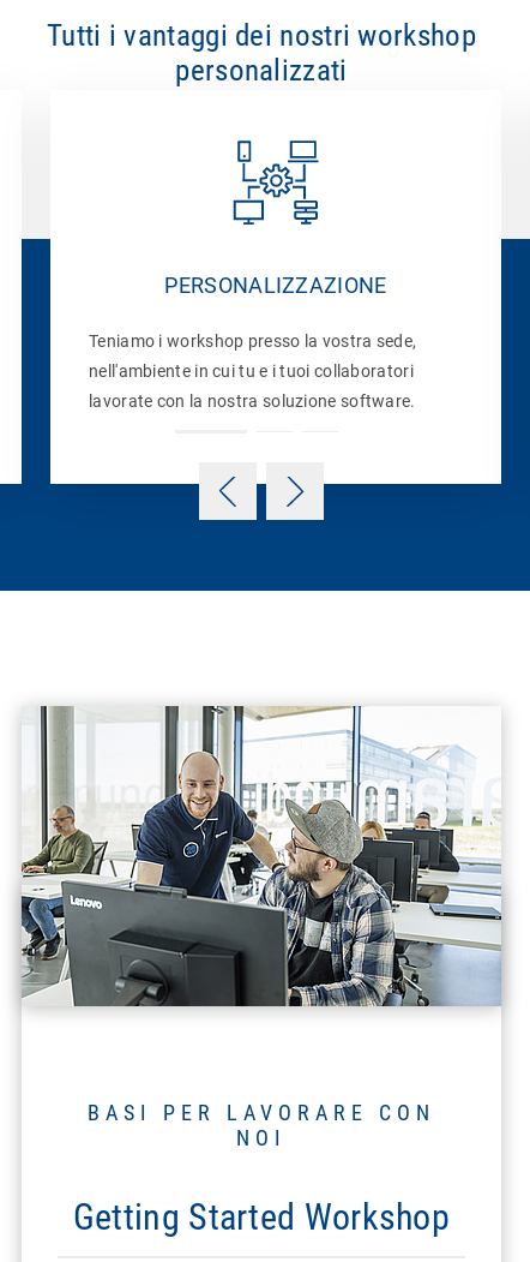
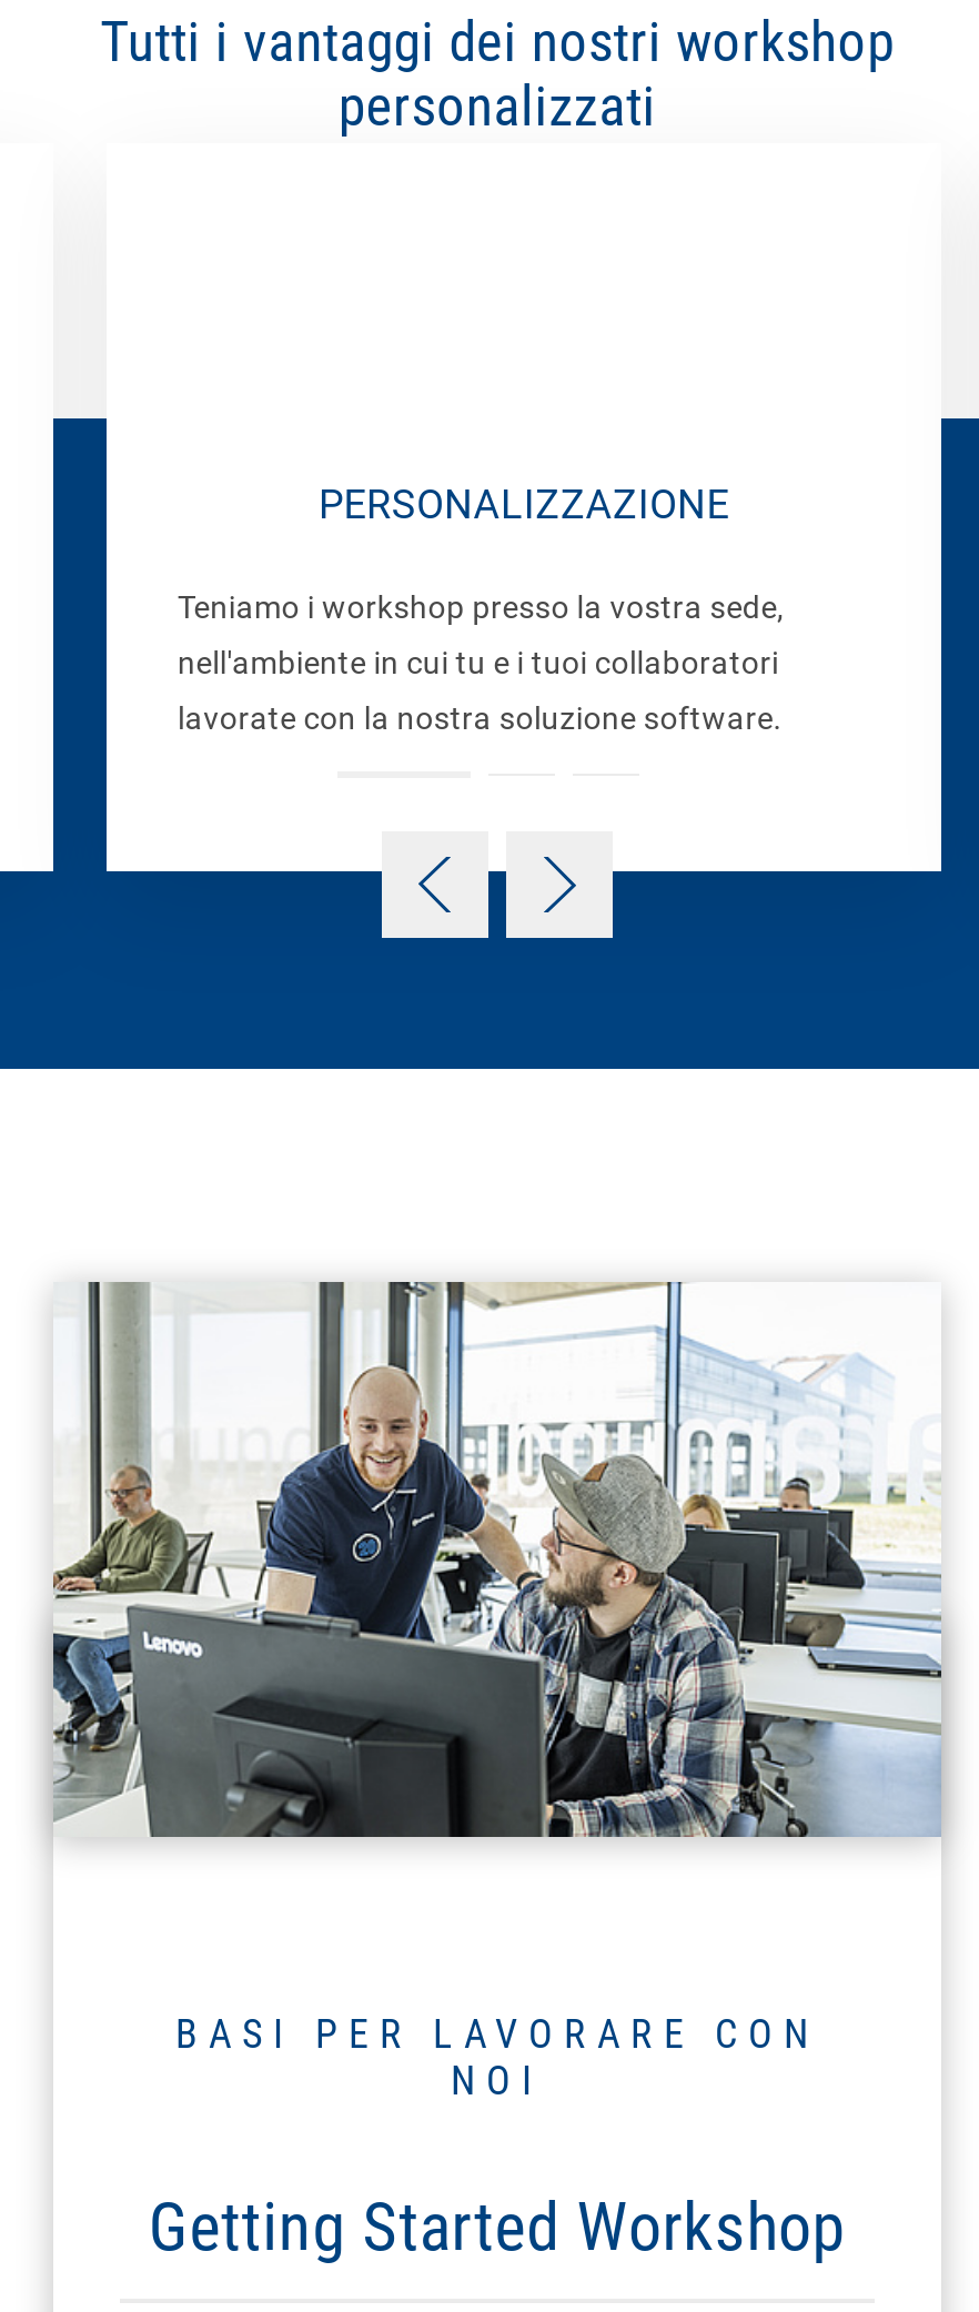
- [image]
